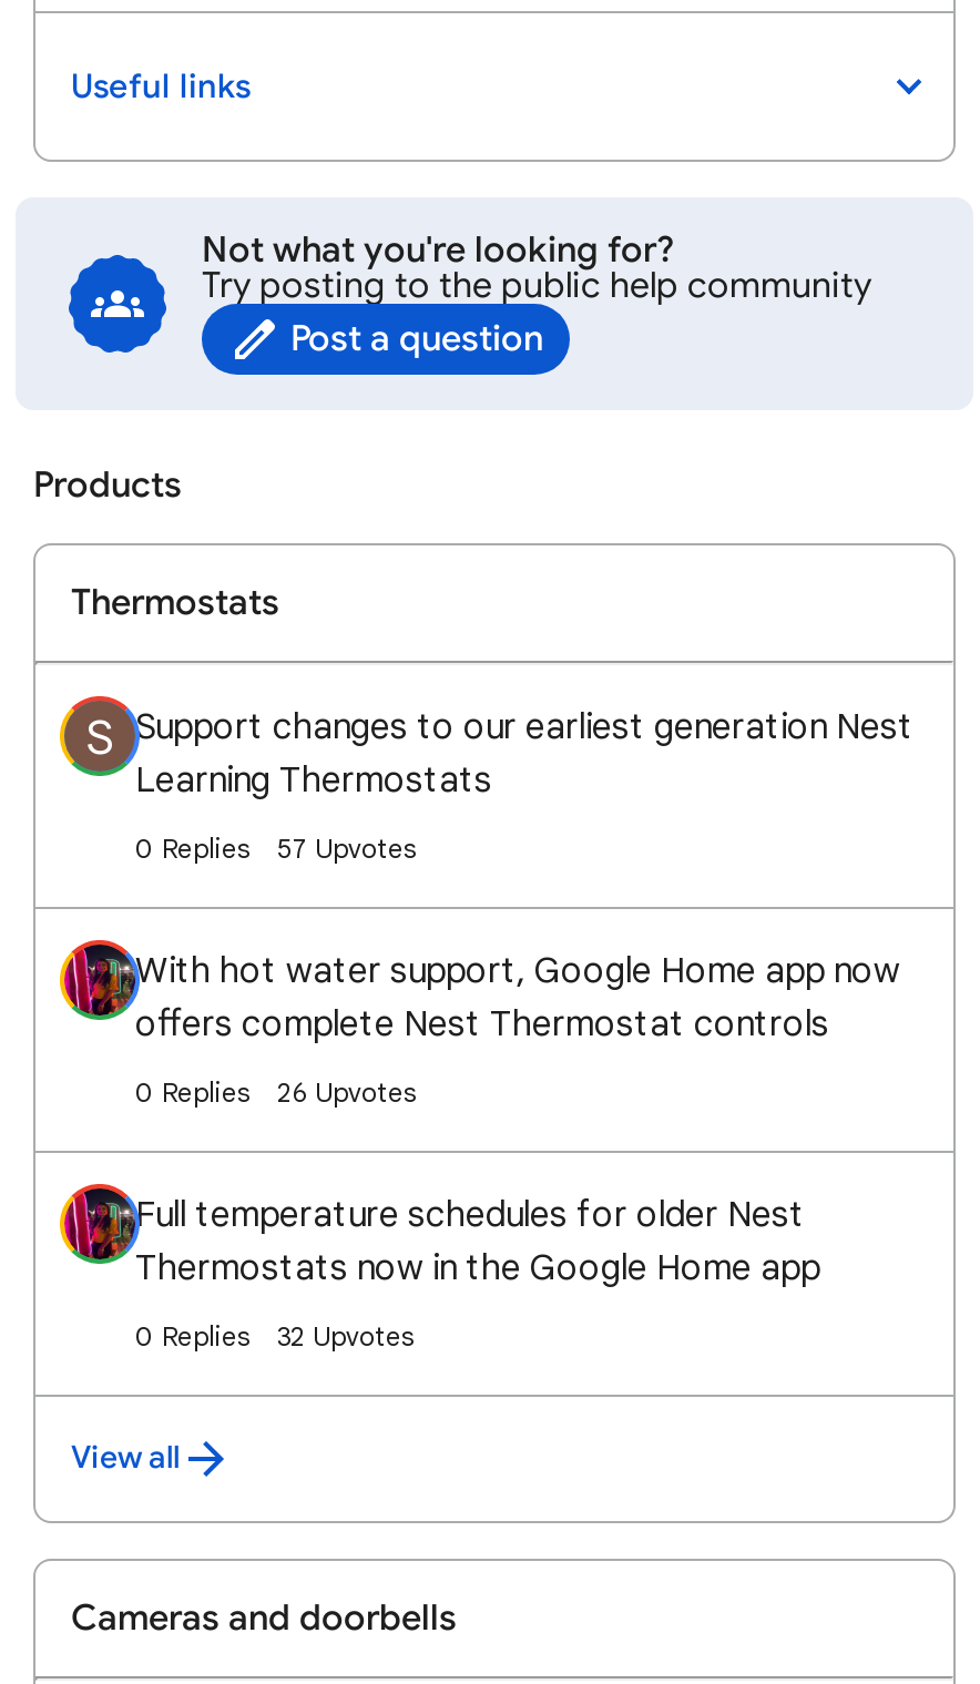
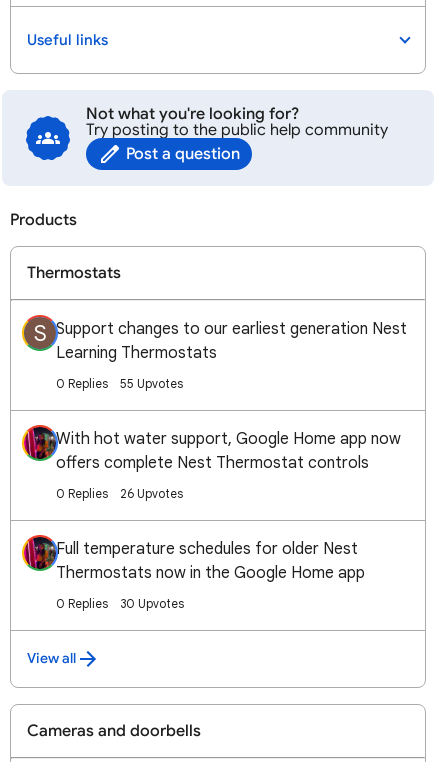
- 57 Upvotes
+ 55 Upvotes

- 32 Upvotes
+ 30 Upvotes
